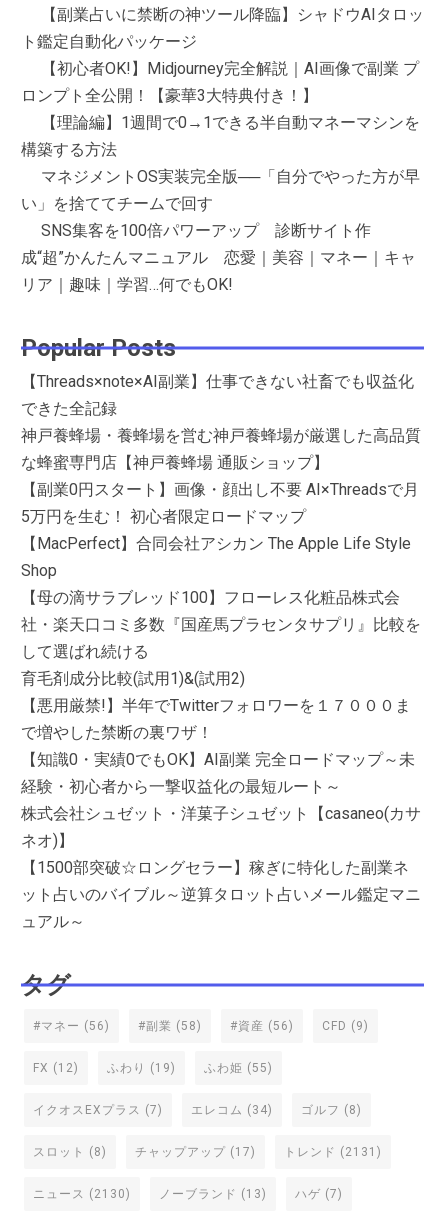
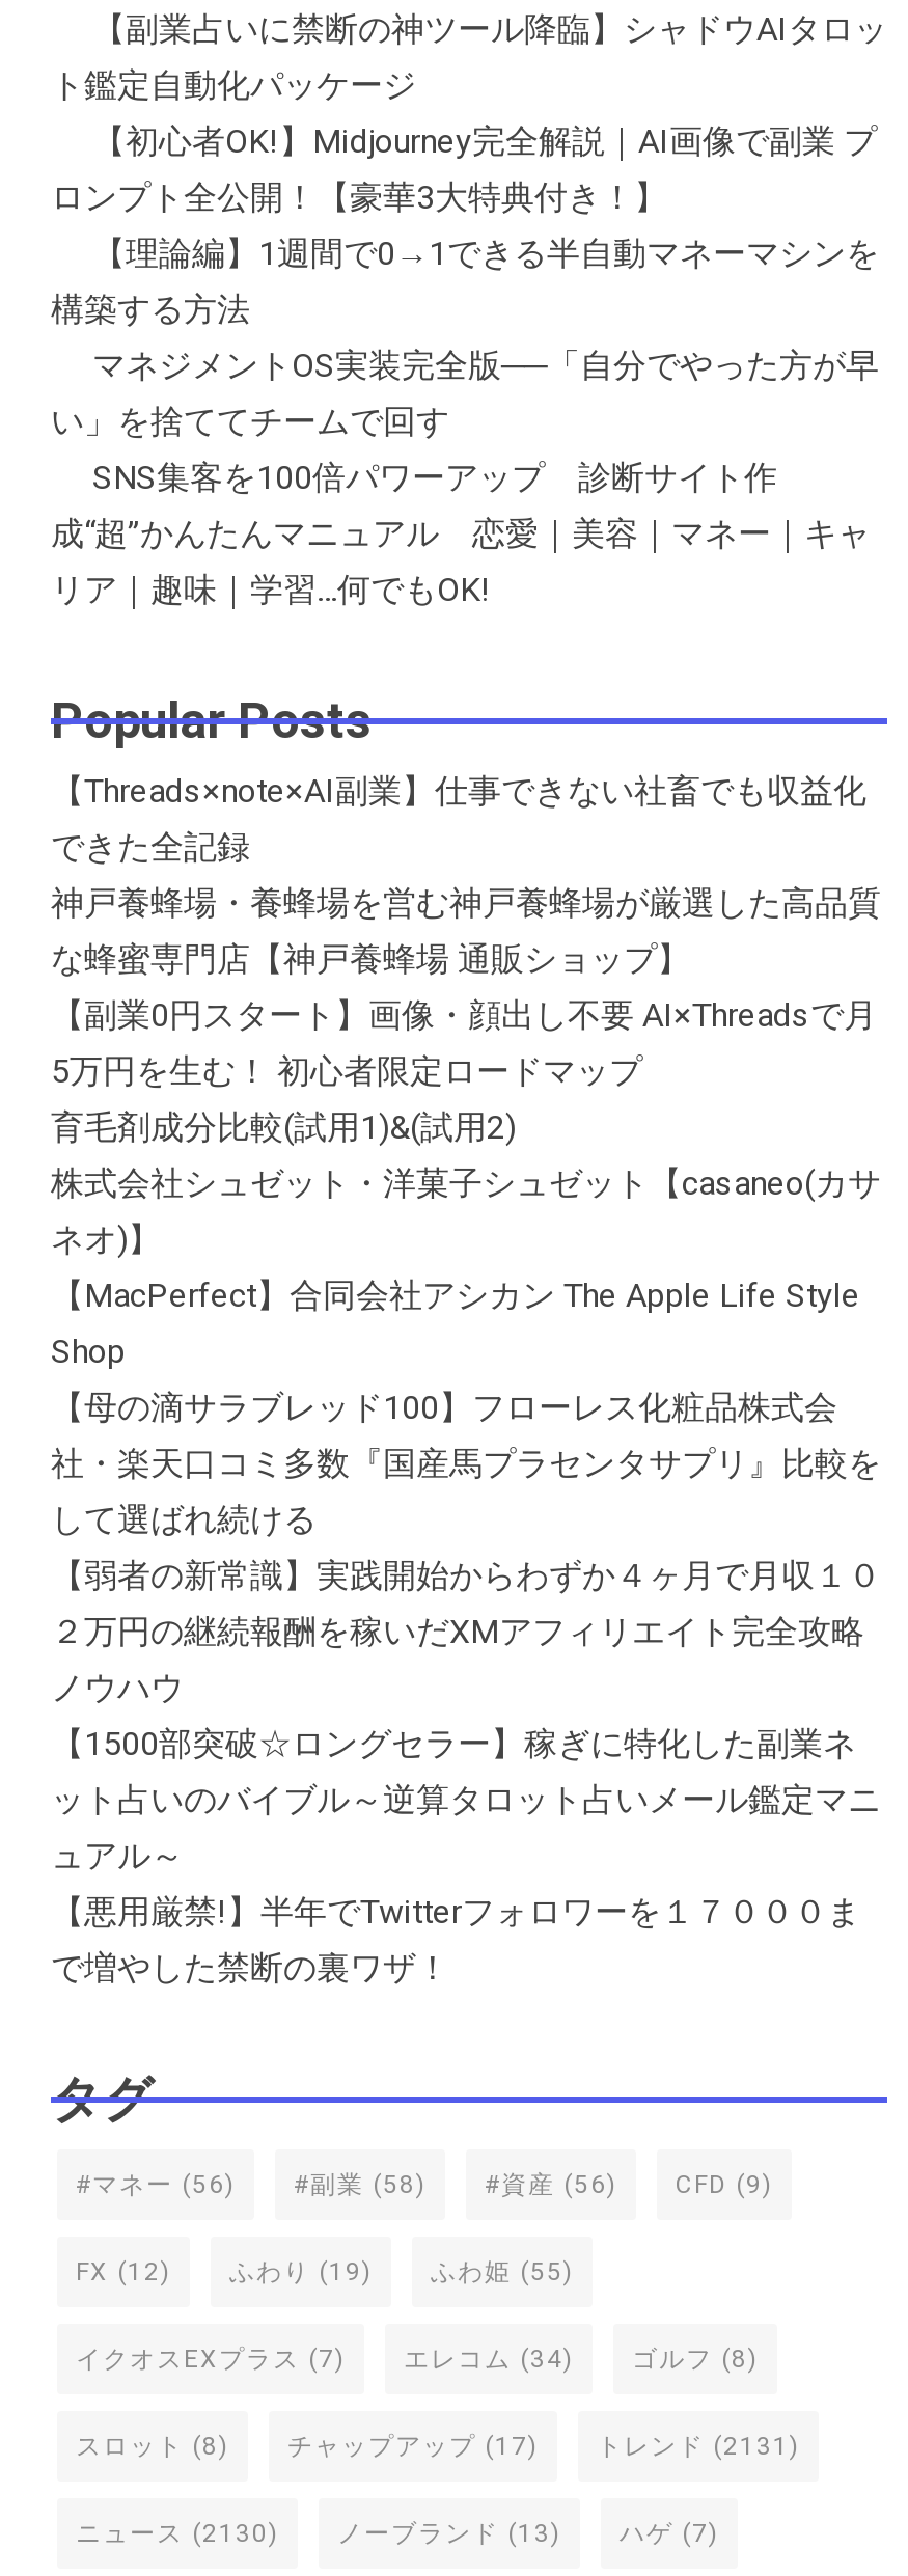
moved down: 【MacPerfect】合同会社アシカン The Apple Life Style | Shop | 【母の滴サラブレッド100】フローレス化粧品株式会 | 社・楽天口コミ多数『国産馬プラセンタサプリ』比較を | して選ばれ続ける

moved up: 育毛剤成分比較(試用1)&(試用2)

moved down: 【悪用厳禁!】半年でTwitterフォロワーを１７０００ま | で増やした禁断の裏ワザ！

- 【知識0・実績0でもOK】AI副業 完全ロードマップ～未
- 経験・初心者から一撃収益化の最短ルート～
+ 【弱者の新常識】実践開始からわずか４ヶ月で月収１０
+ ２万円の継続報酬を稼いだXMアフィリエイト完全攻略
+ ノウハウ

moved up: 株式会社シュゼット・洋菓子シュゼット【casaneo(カサ | ネオ)】

moved up: ット占いのバイブル～逆算タロット占いメール鑑定マニ | ュアル～
